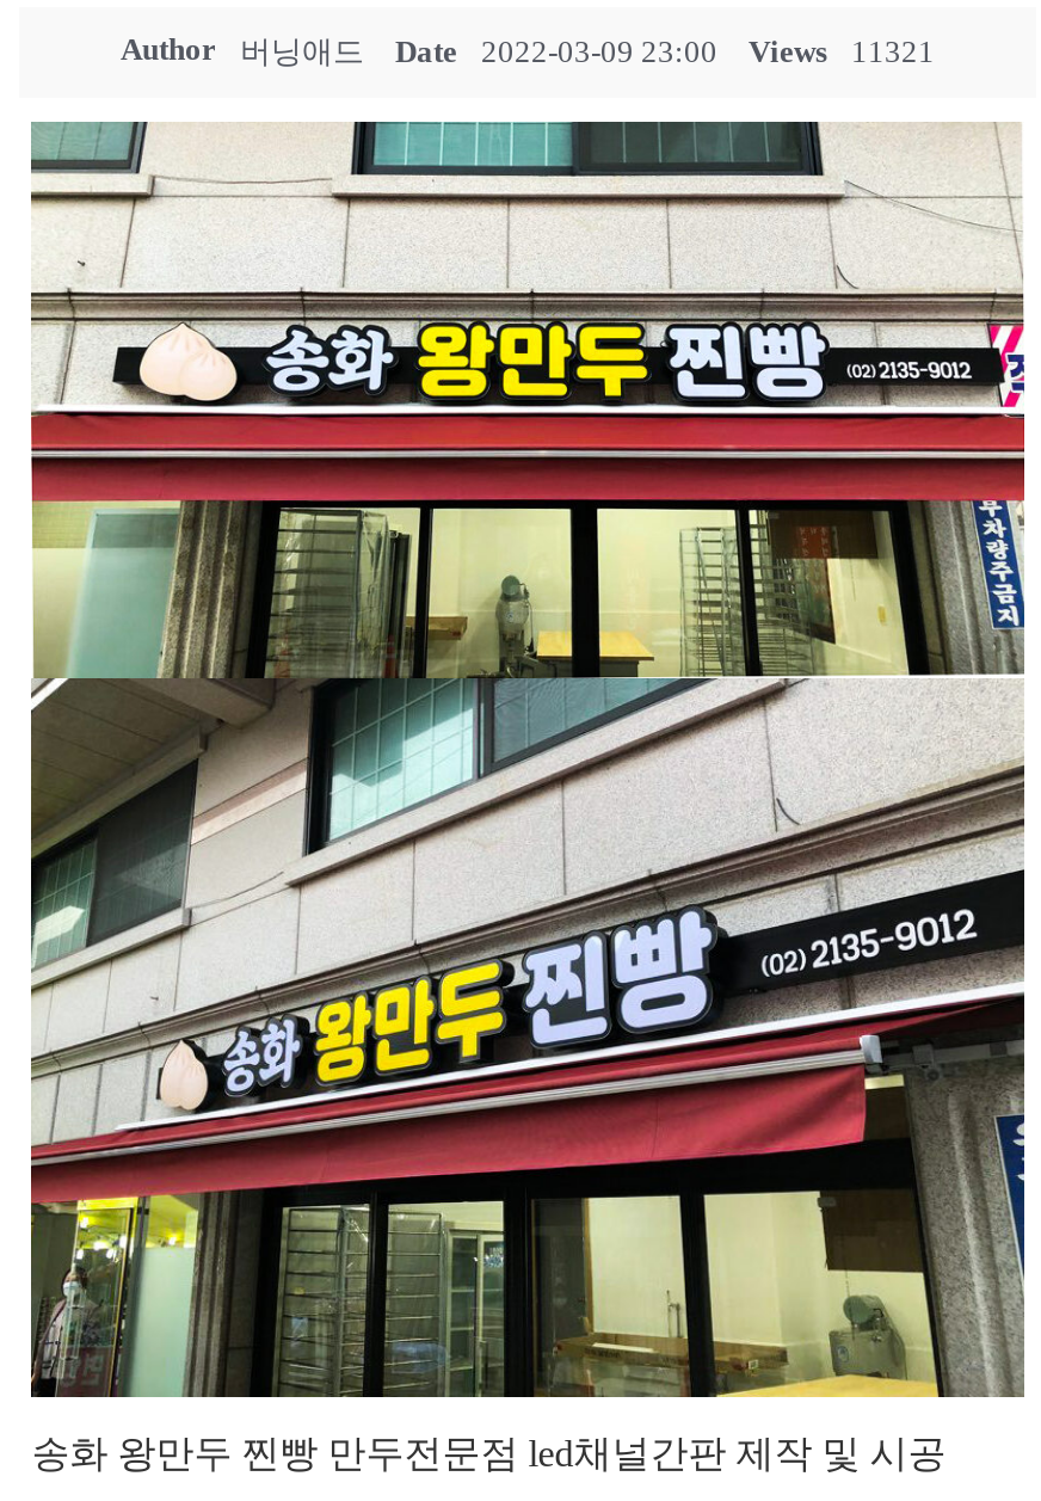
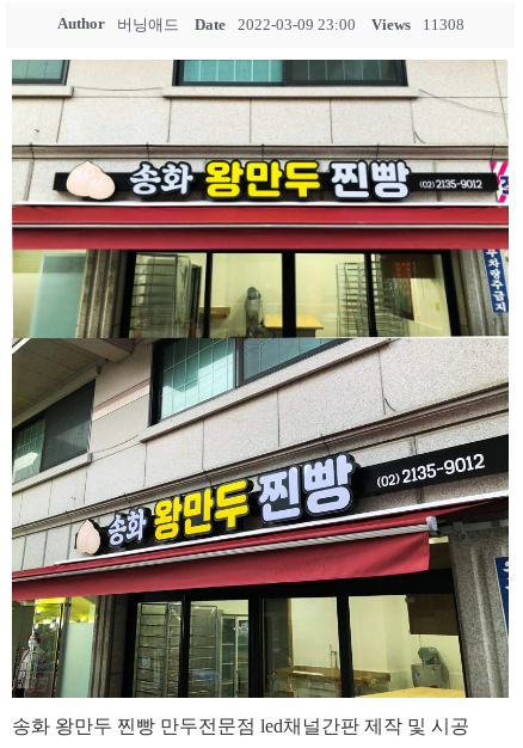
- Author 버닝애드 Date 2022-03-09 23:00 Views 11321
+ Author 버닝애드 Date 2022-03-09 23:00 Views 11308
